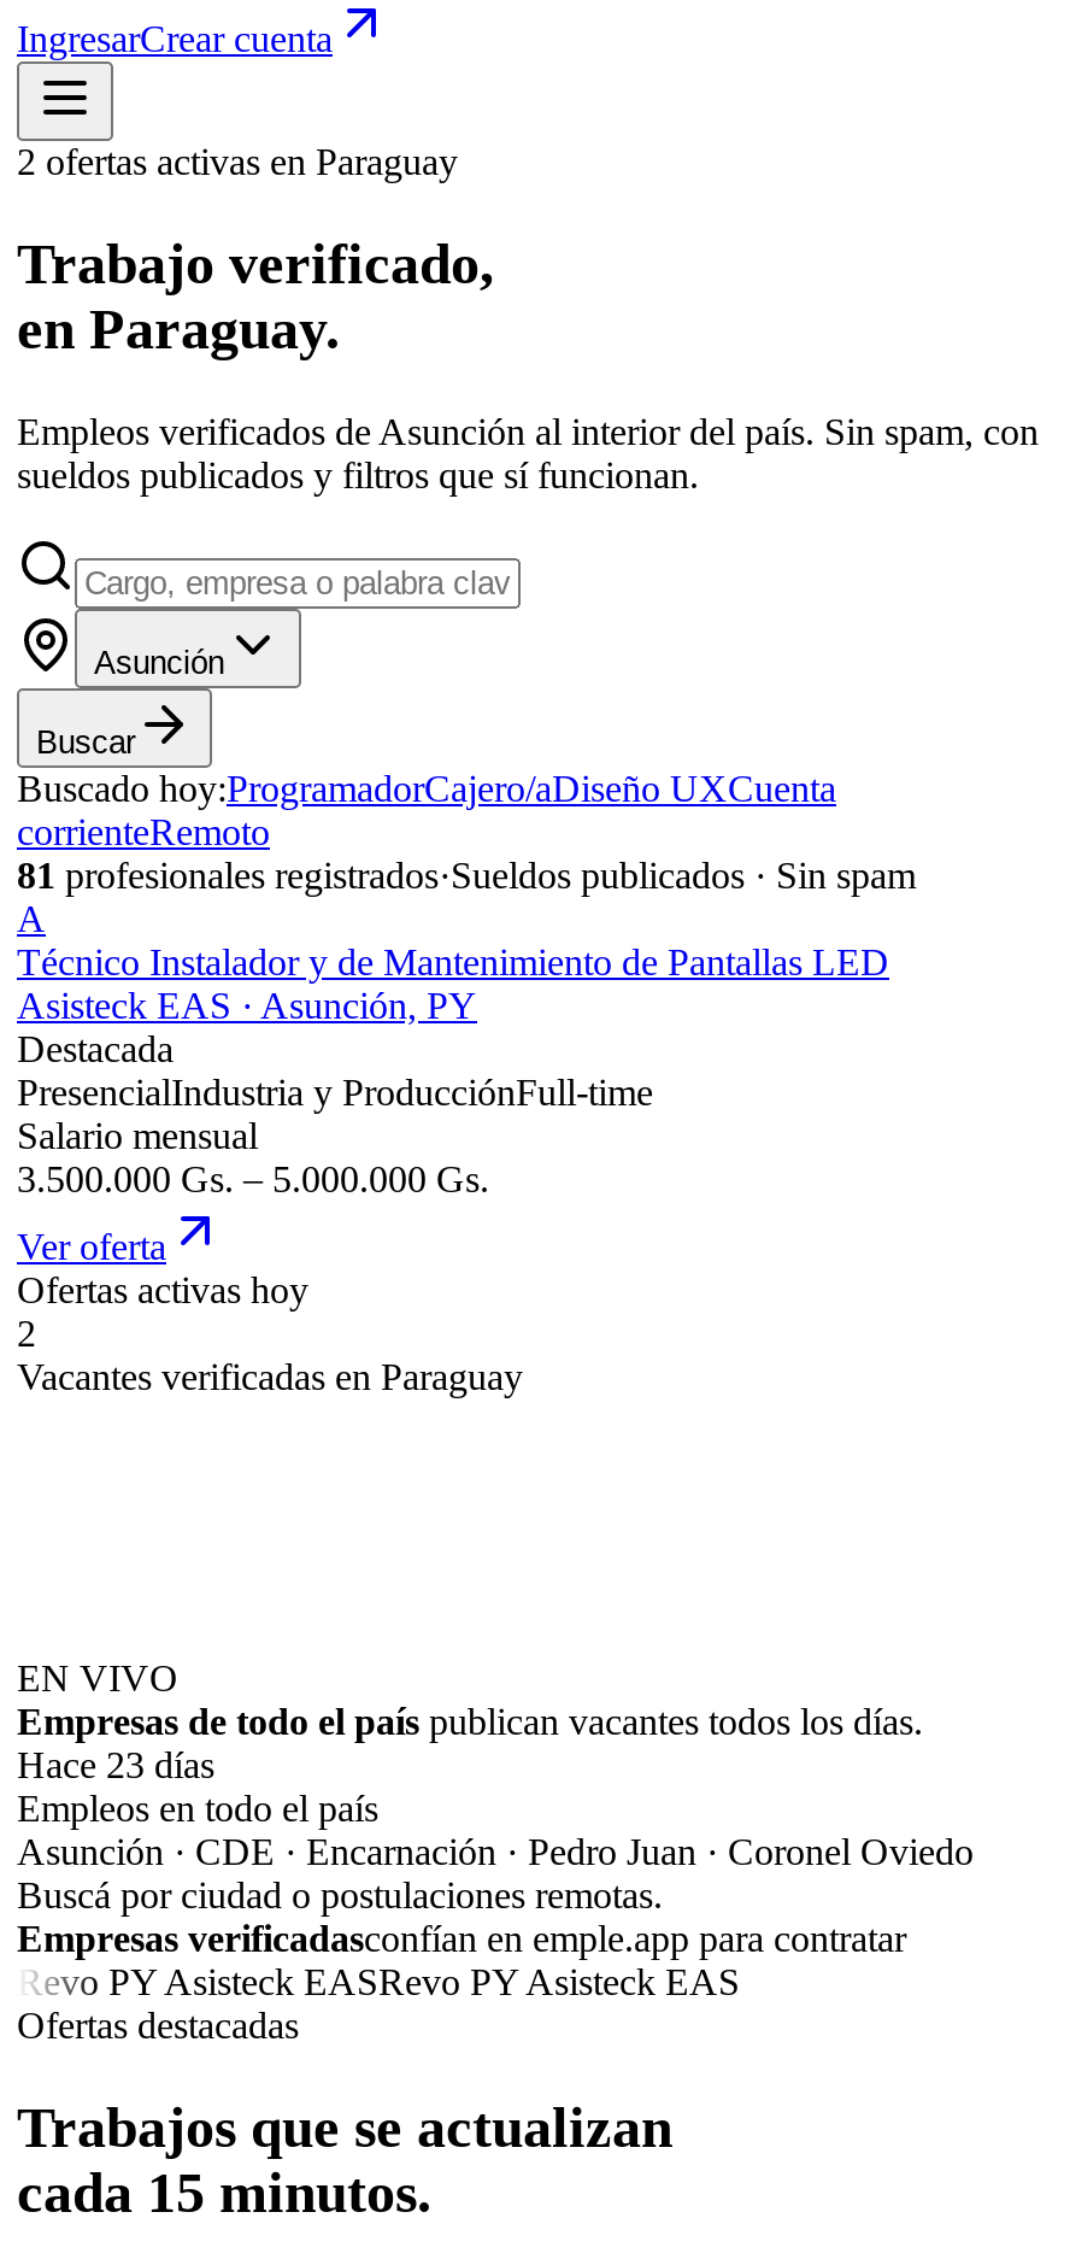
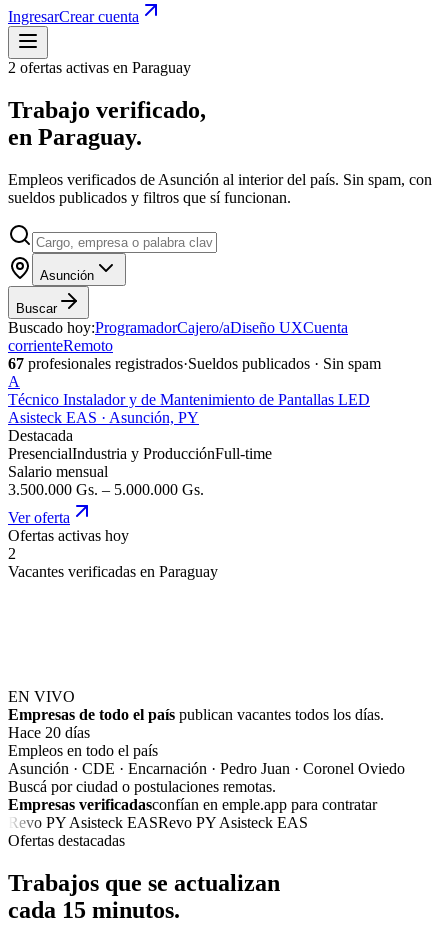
- 81 profesionales registrados·Sueldos publicados · Sin spam
+ 67 profesionales registrados·Sueldos publicados · Sin spam

- Hace 23 días
+ Hace 20 días
